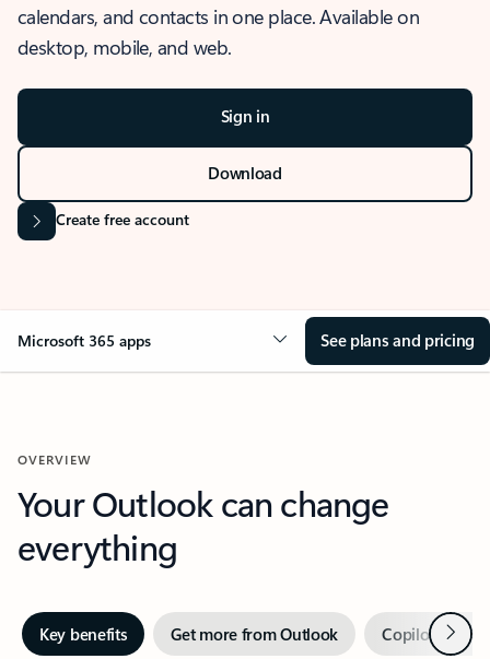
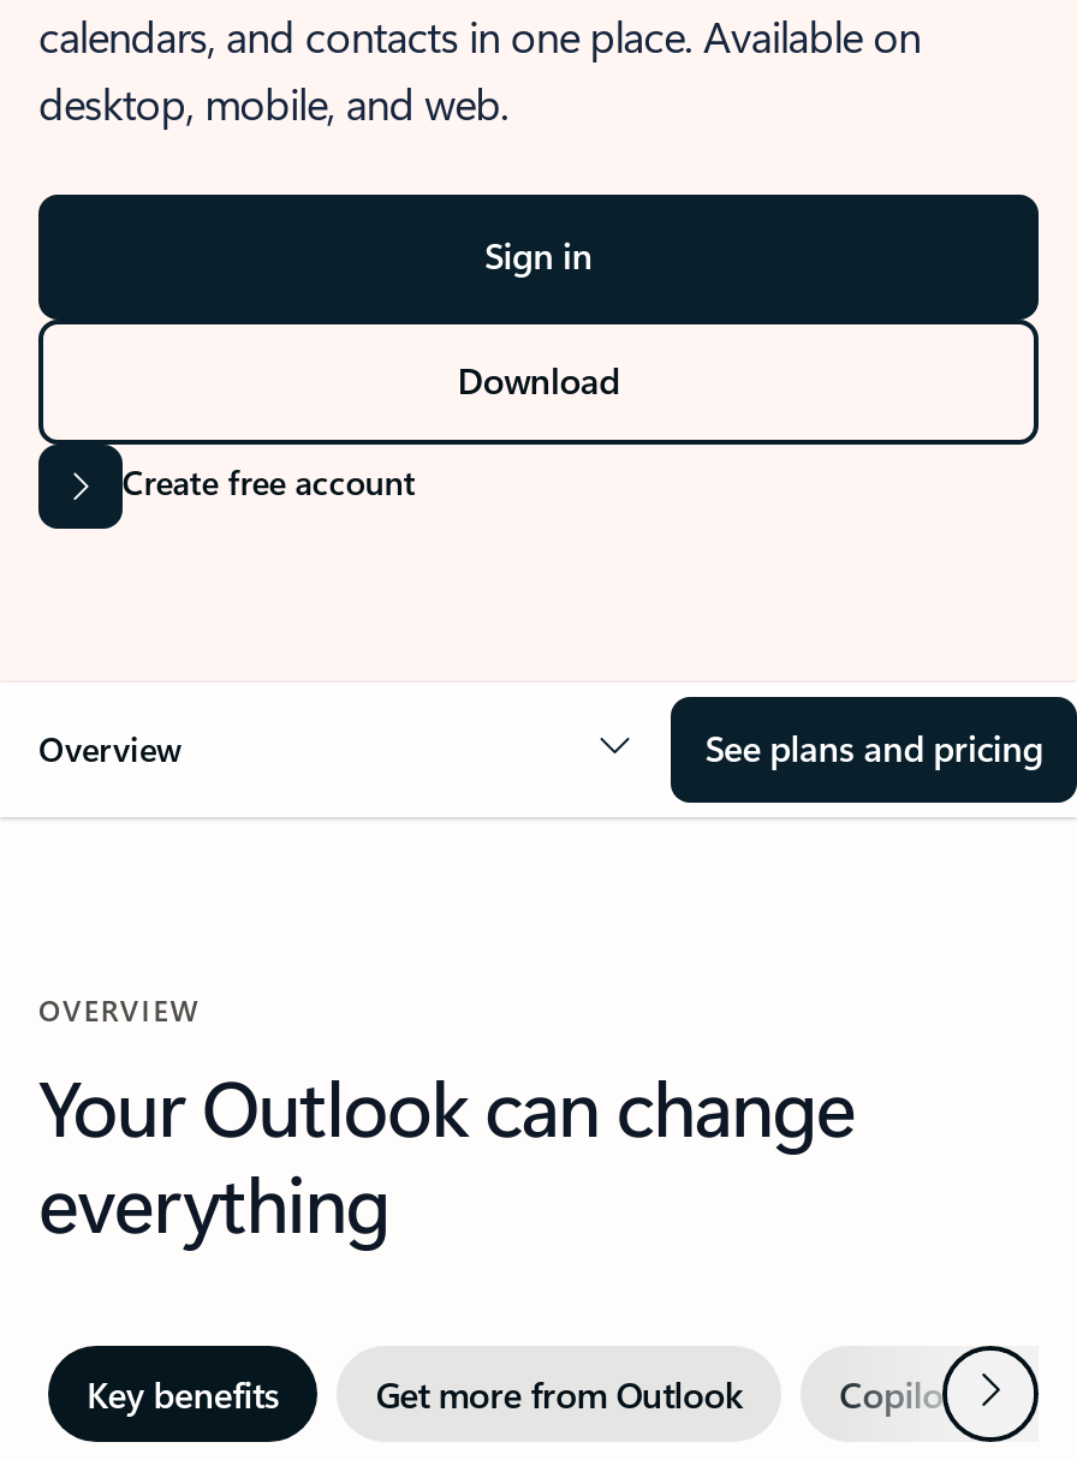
- Microsoft 365 apps
+ Overview
